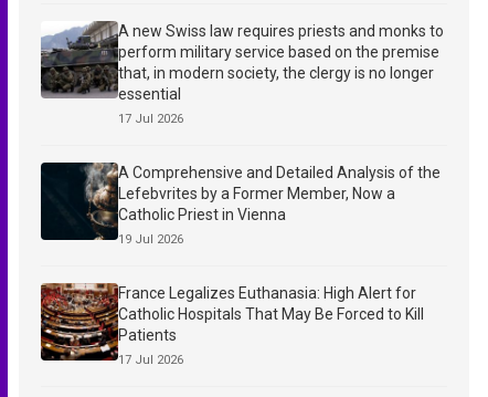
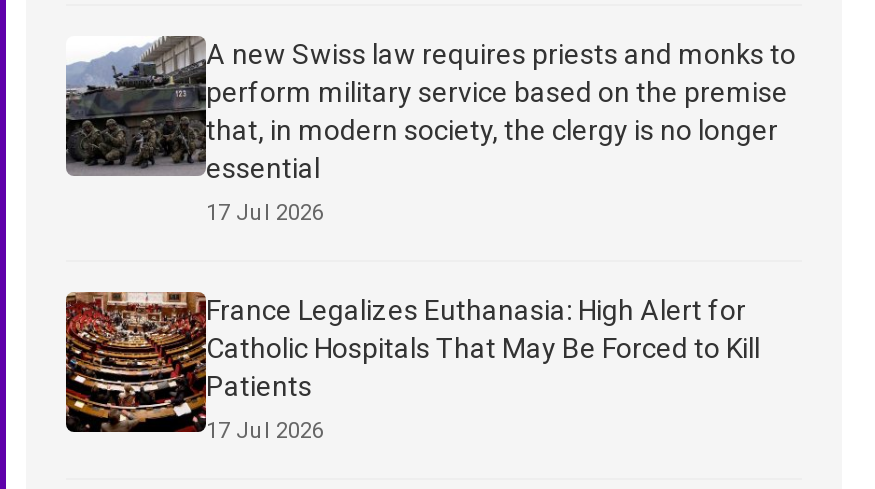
- [image]
- A Comprehensive and Detailed Analysis of the
- Lefebvrites by a Former Member, Now a
- Catholic Priest in Vienna
- 19 Jul 2026
